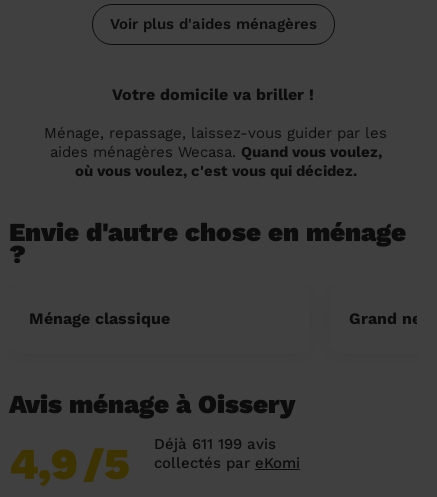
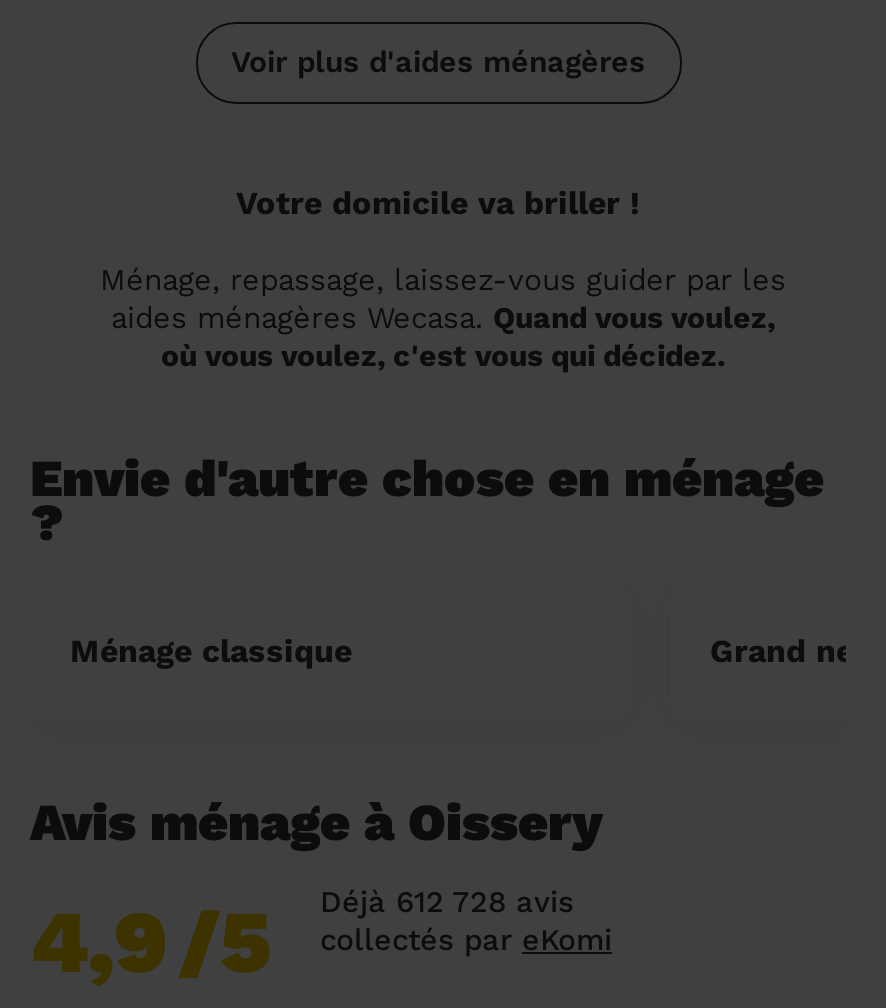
- Déjà 611 199 avis
+ Déjà 612 728 avis
